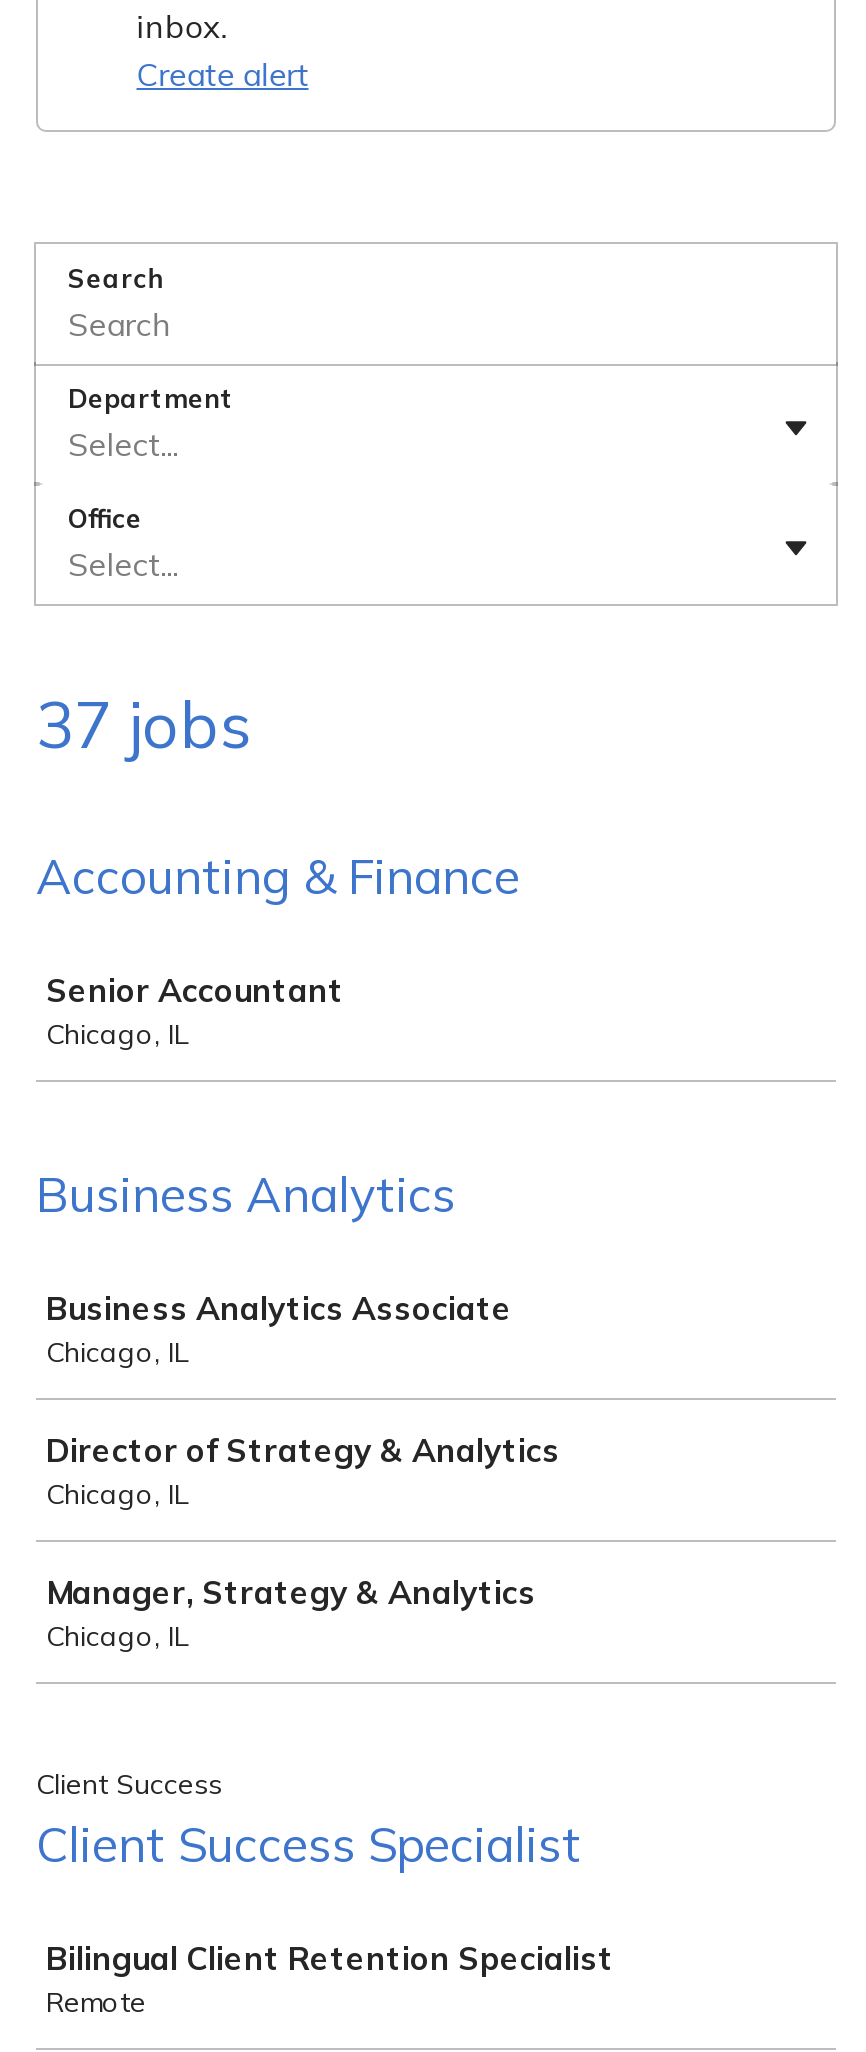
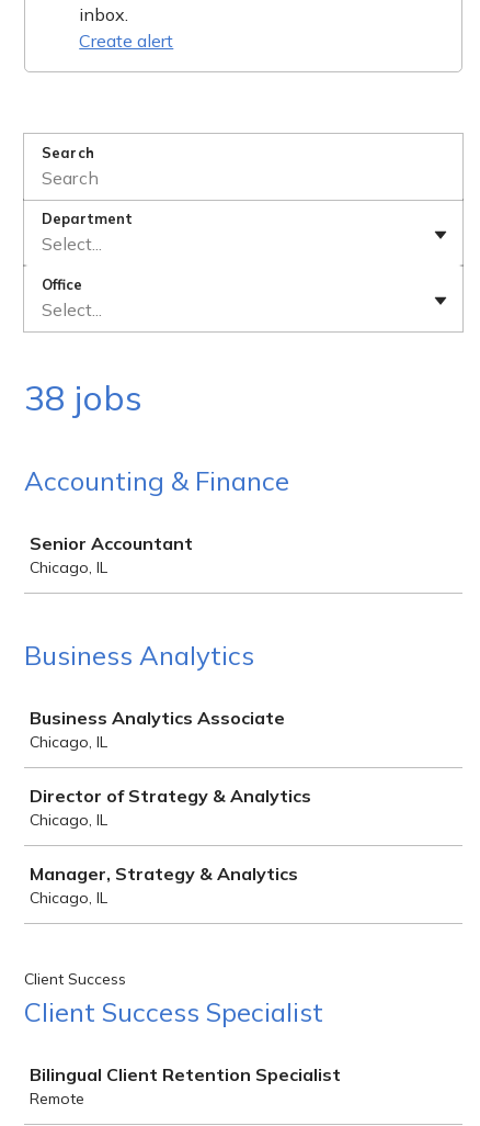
- 37 jobs
+ 38 jobs
